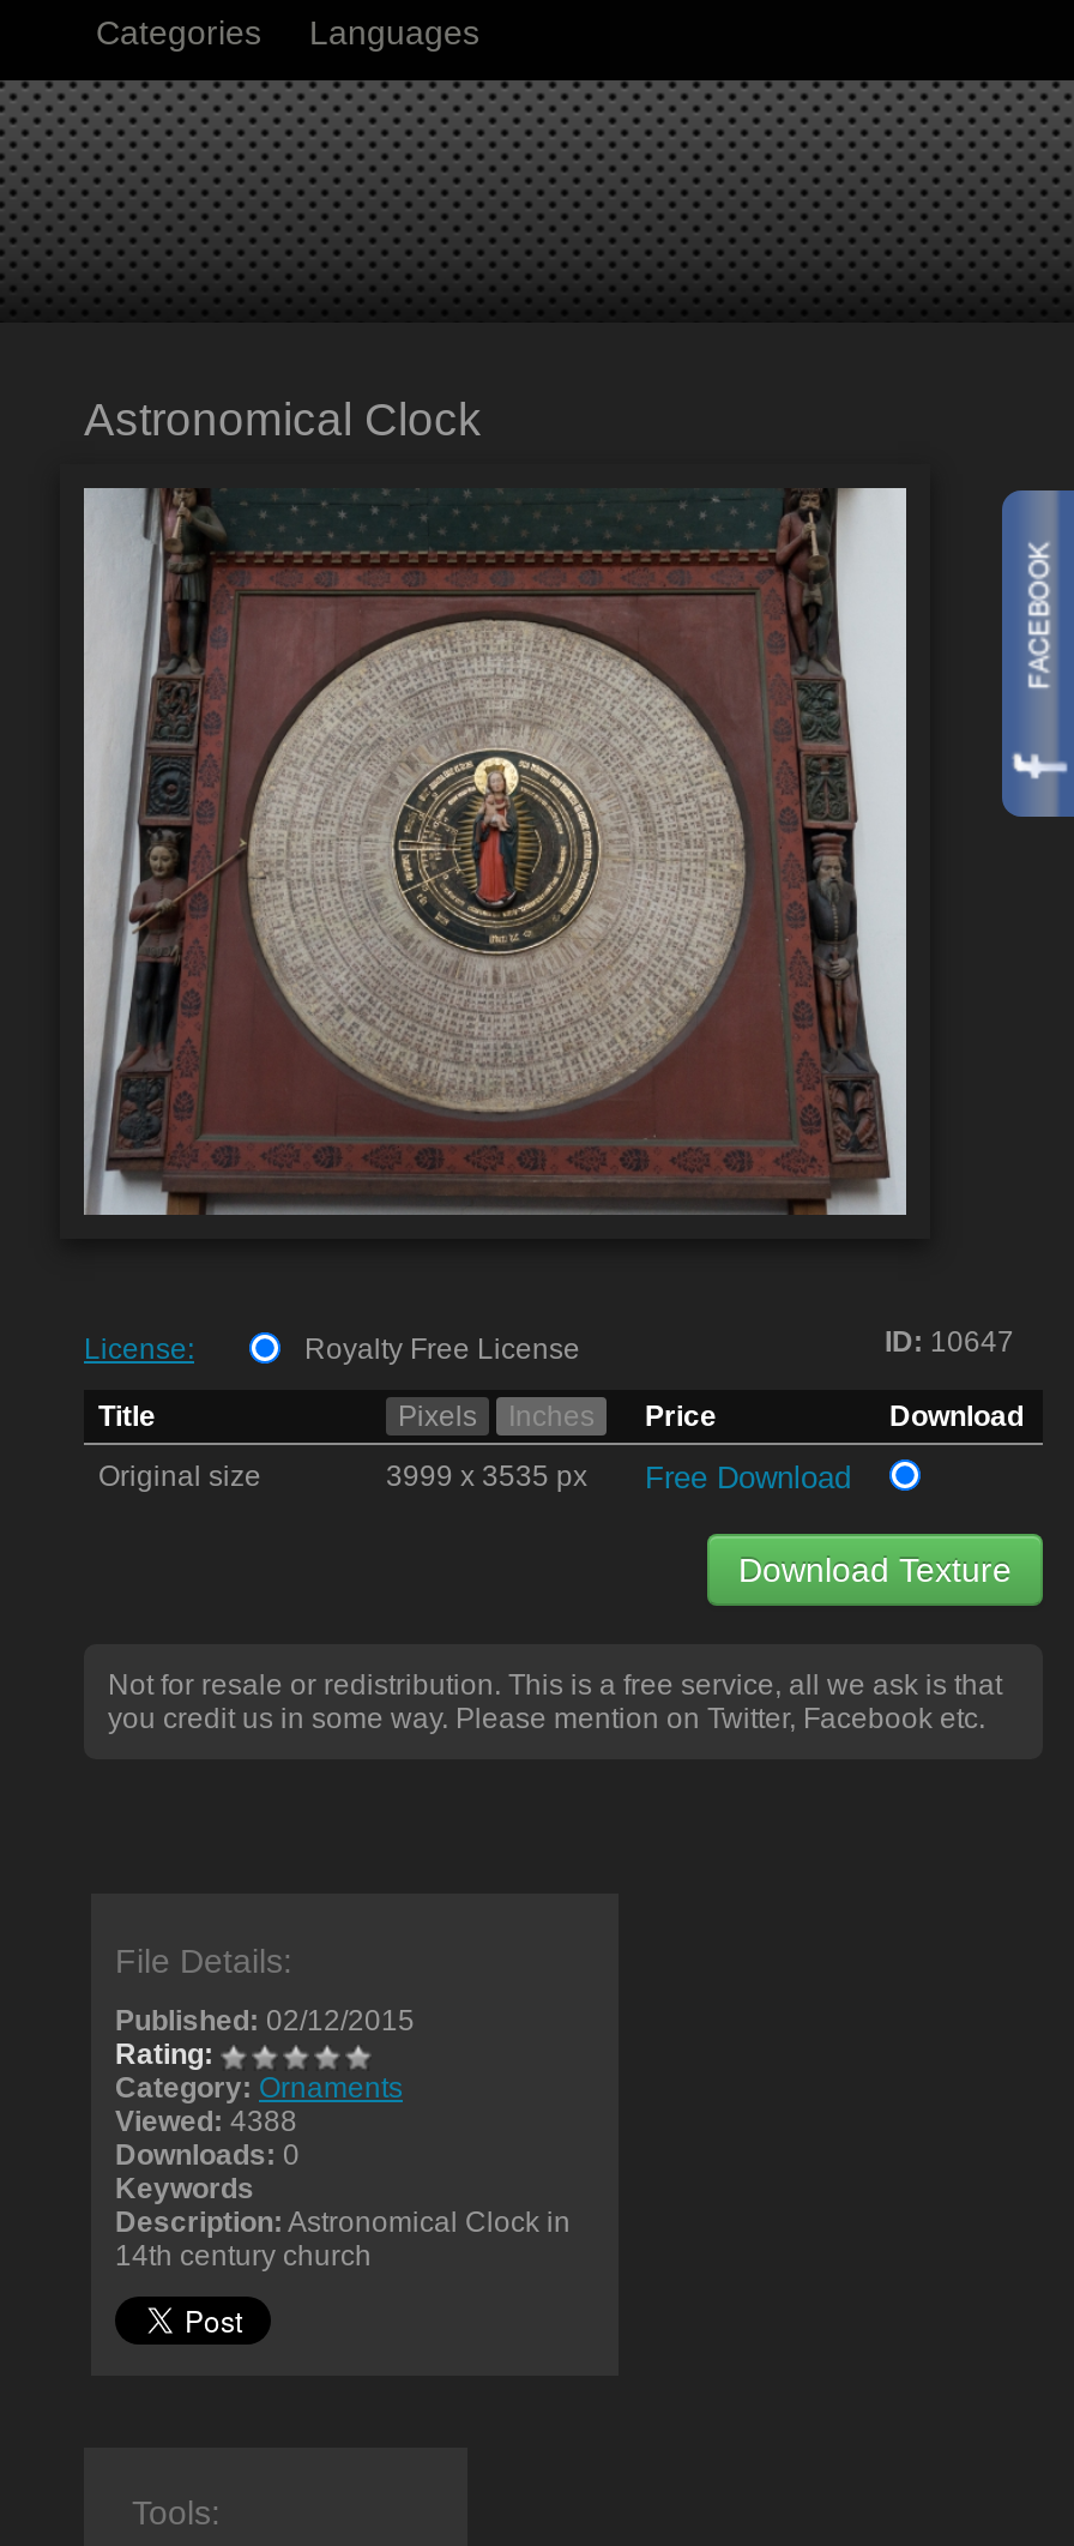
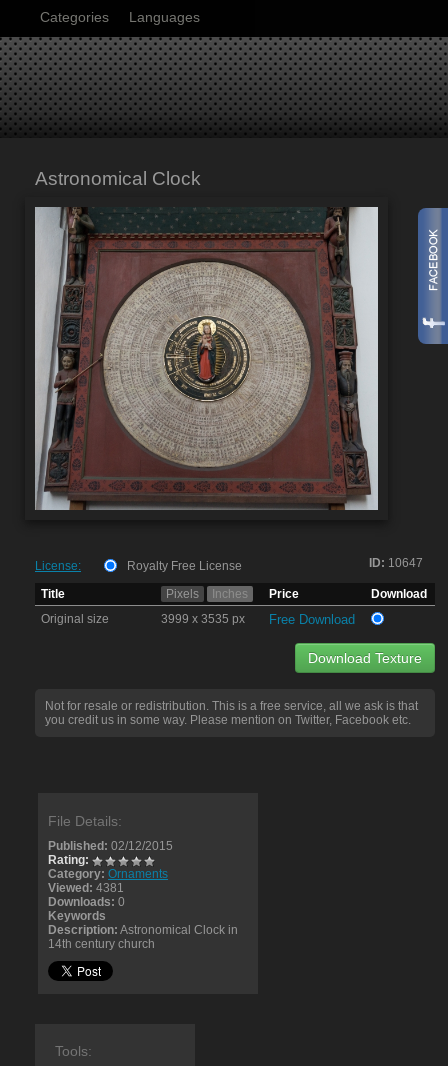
- Viewed: 4388
+ Viewed: 4381
